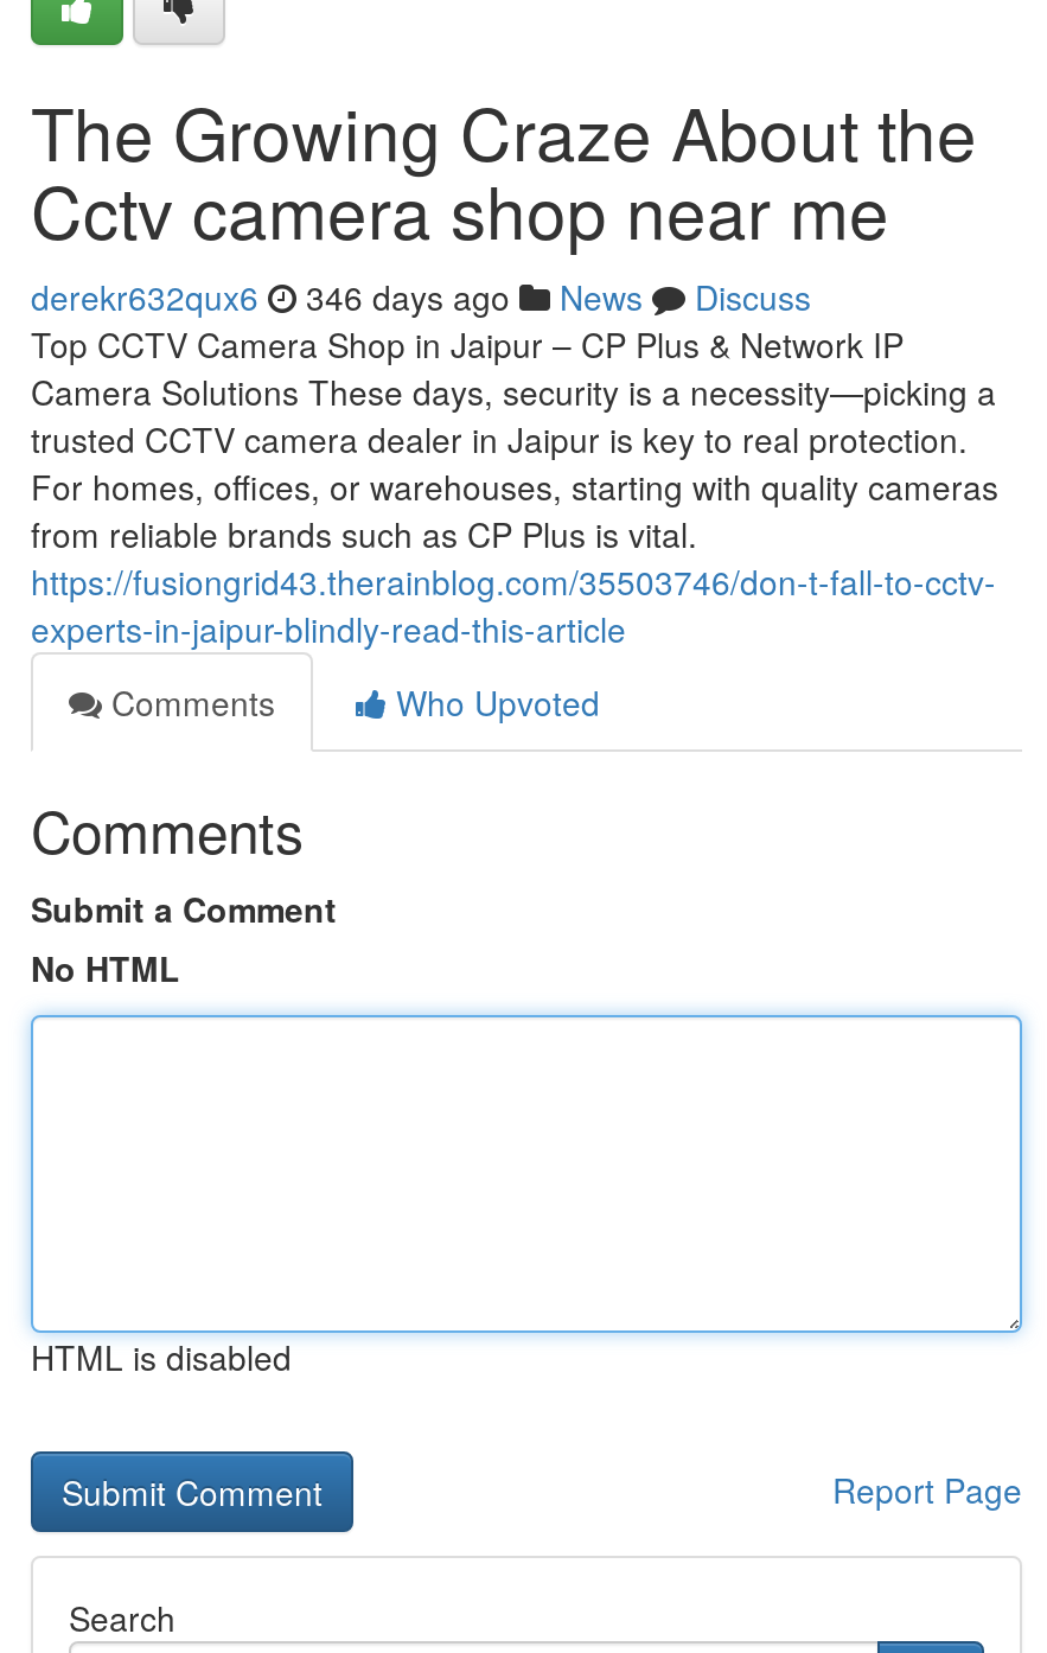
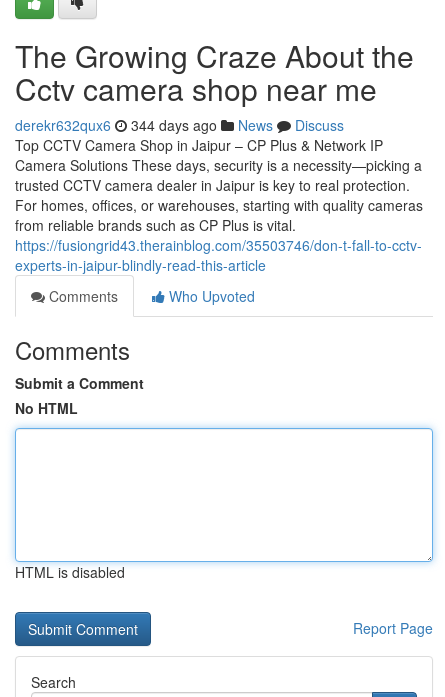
- derekr632qux6 346 days ago News Discuss
+ derekr632qux6 344 days ago News Discuss
